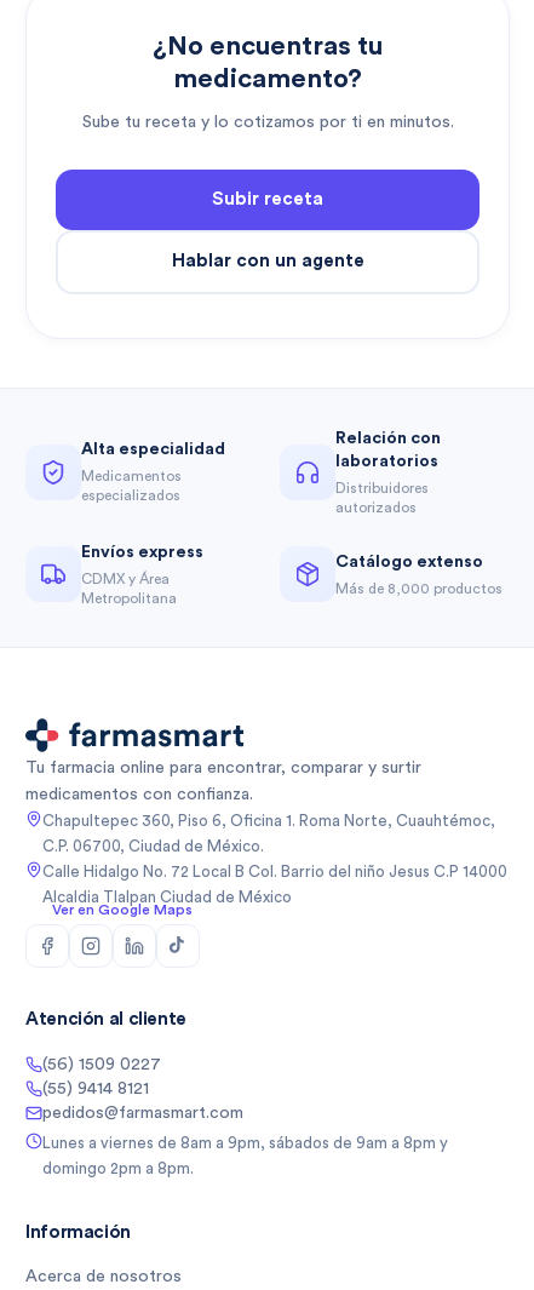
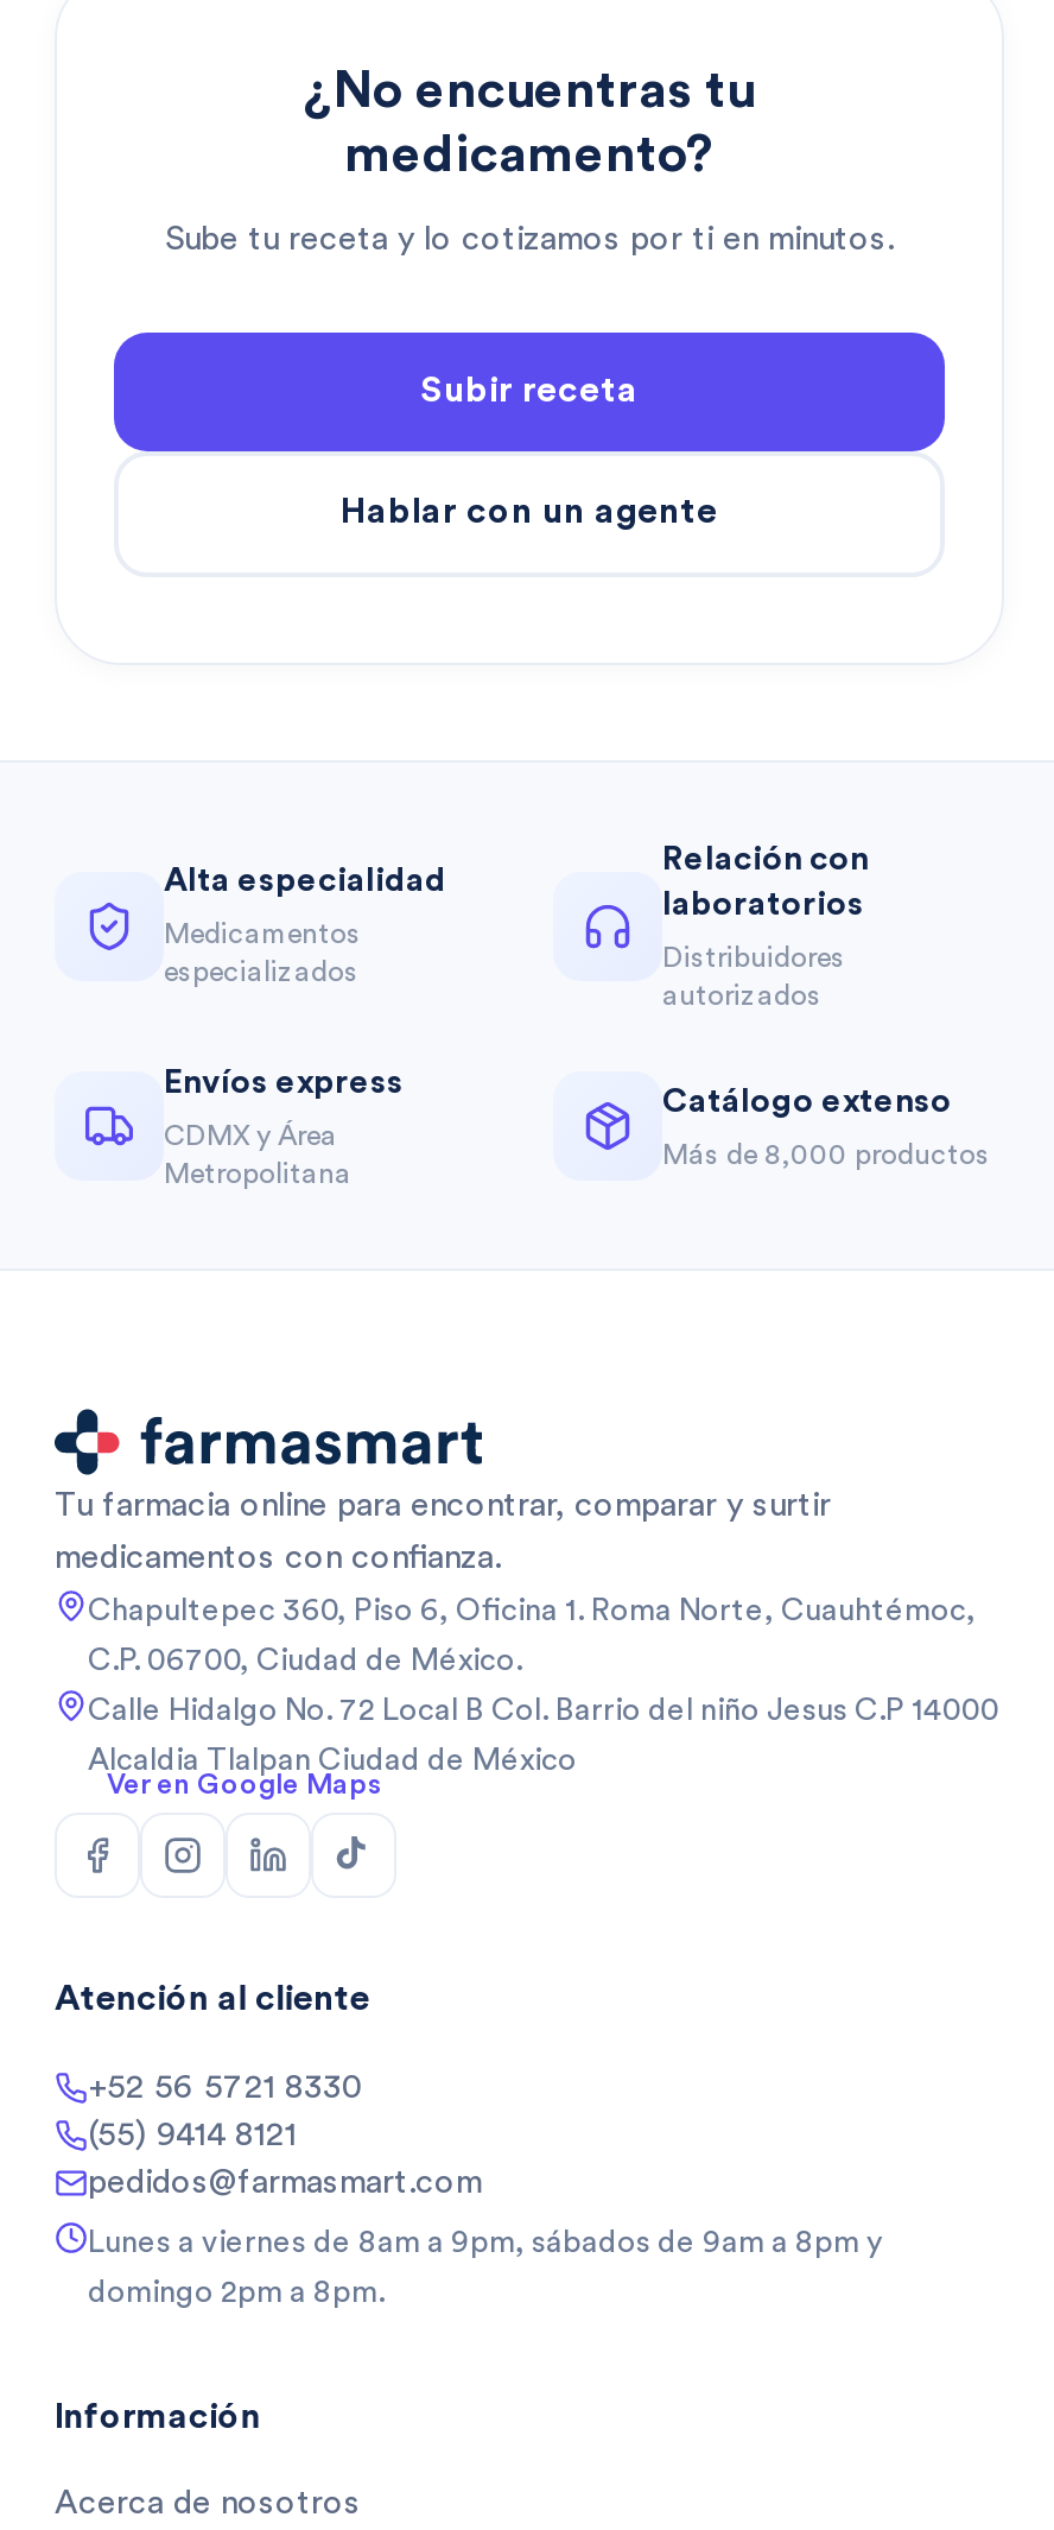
- (56) 1509 0227
+ +52 56 5721 8330
